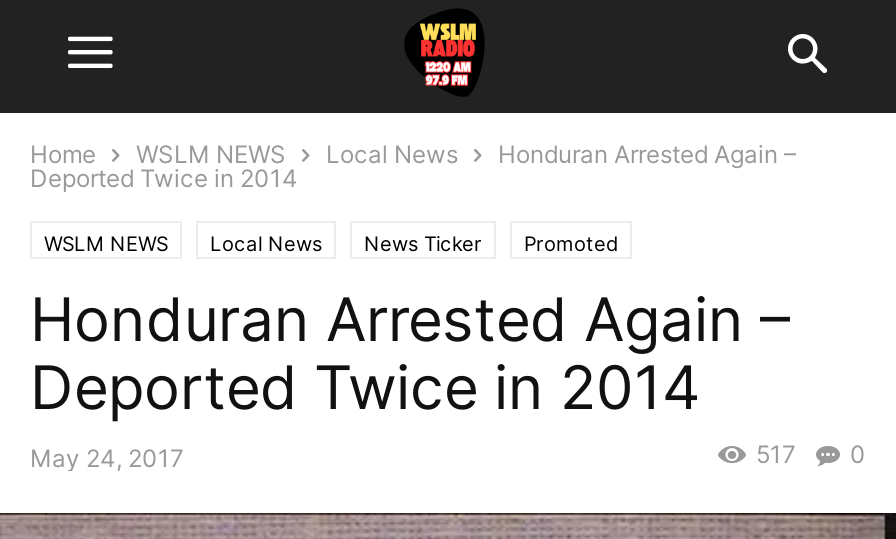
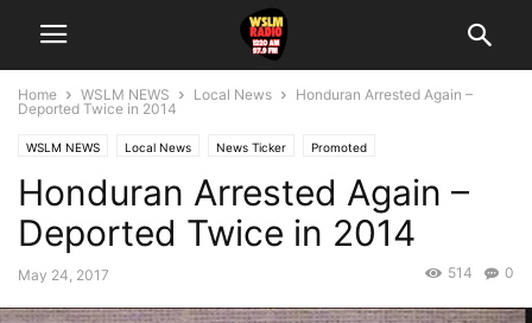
- 517 0
+ 514 0
